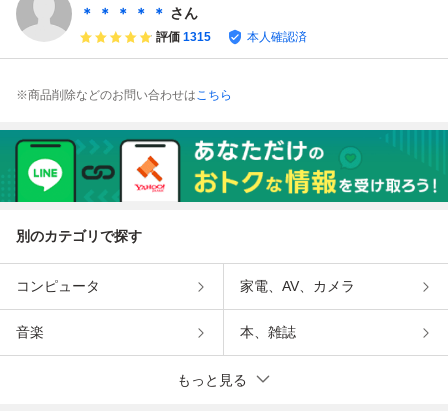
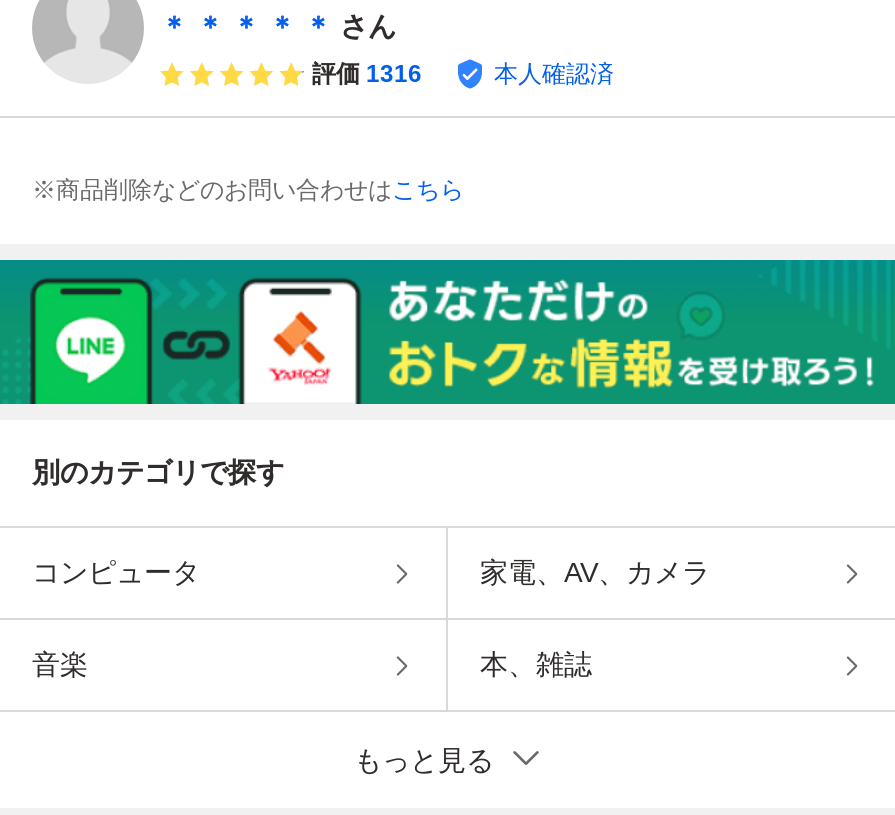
- 評価 1315
+ 評価 1316
